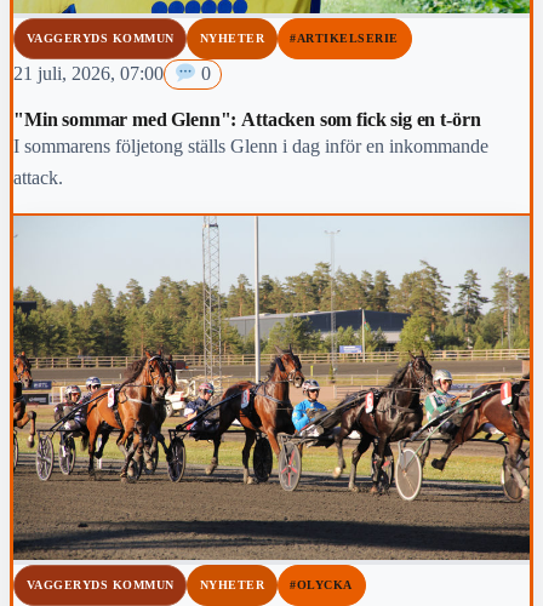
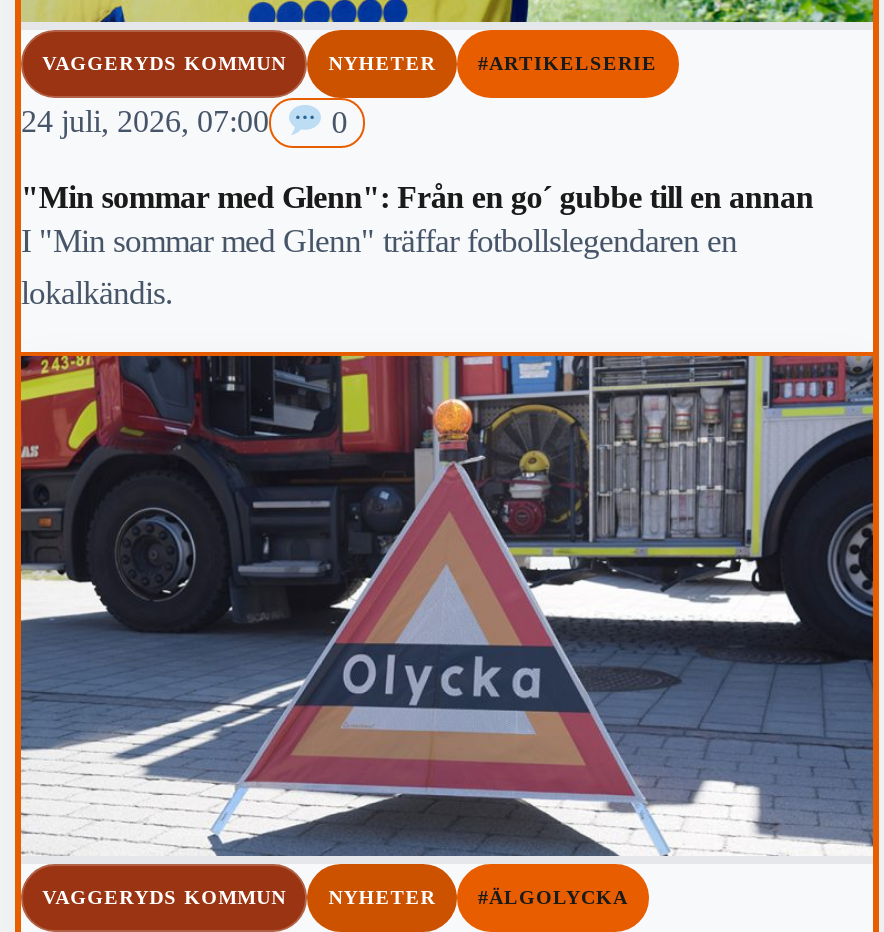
- 21 juli, 2026, 07:00 0
+ 24 juli, 2026, 07:00 0

- "Min sommar med Glenn": Attacken som fick sig en t-örn
- I sommarens följetong ställs Glenn i dag inför en inkommande
- attack.
+ "Min sommar med Glenn": Från en go´ gubbe till en annan
+ I "Min sommar med Glenn" träffar fotbollslegendaren en
+ lokalkändis.

- [image]
- #OLYCKA
+ [image]
+ #ÄLGOLYCKA
